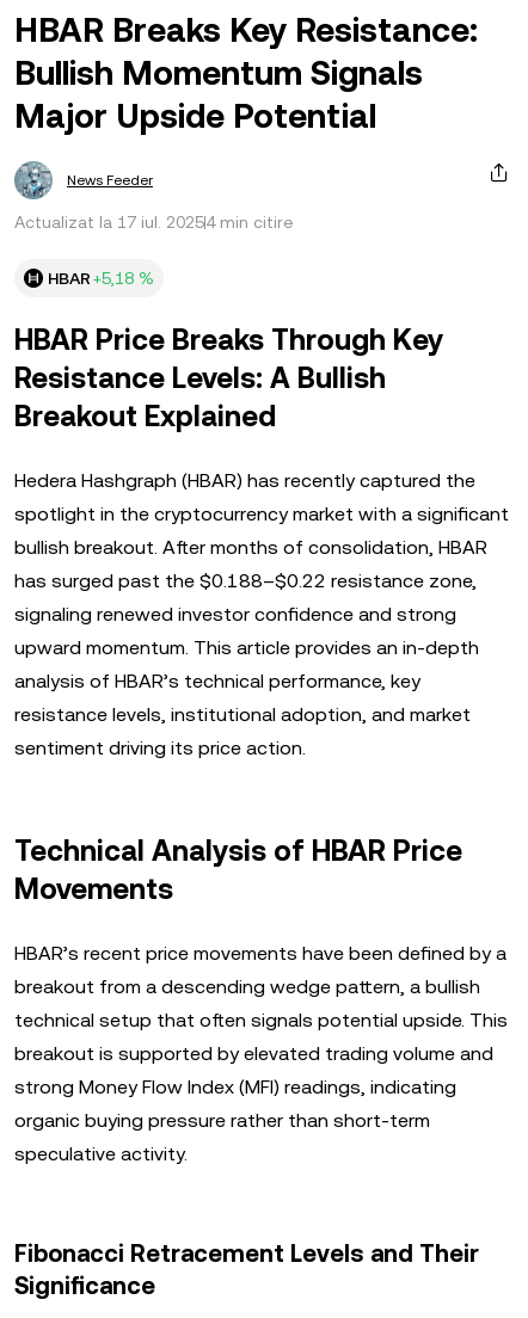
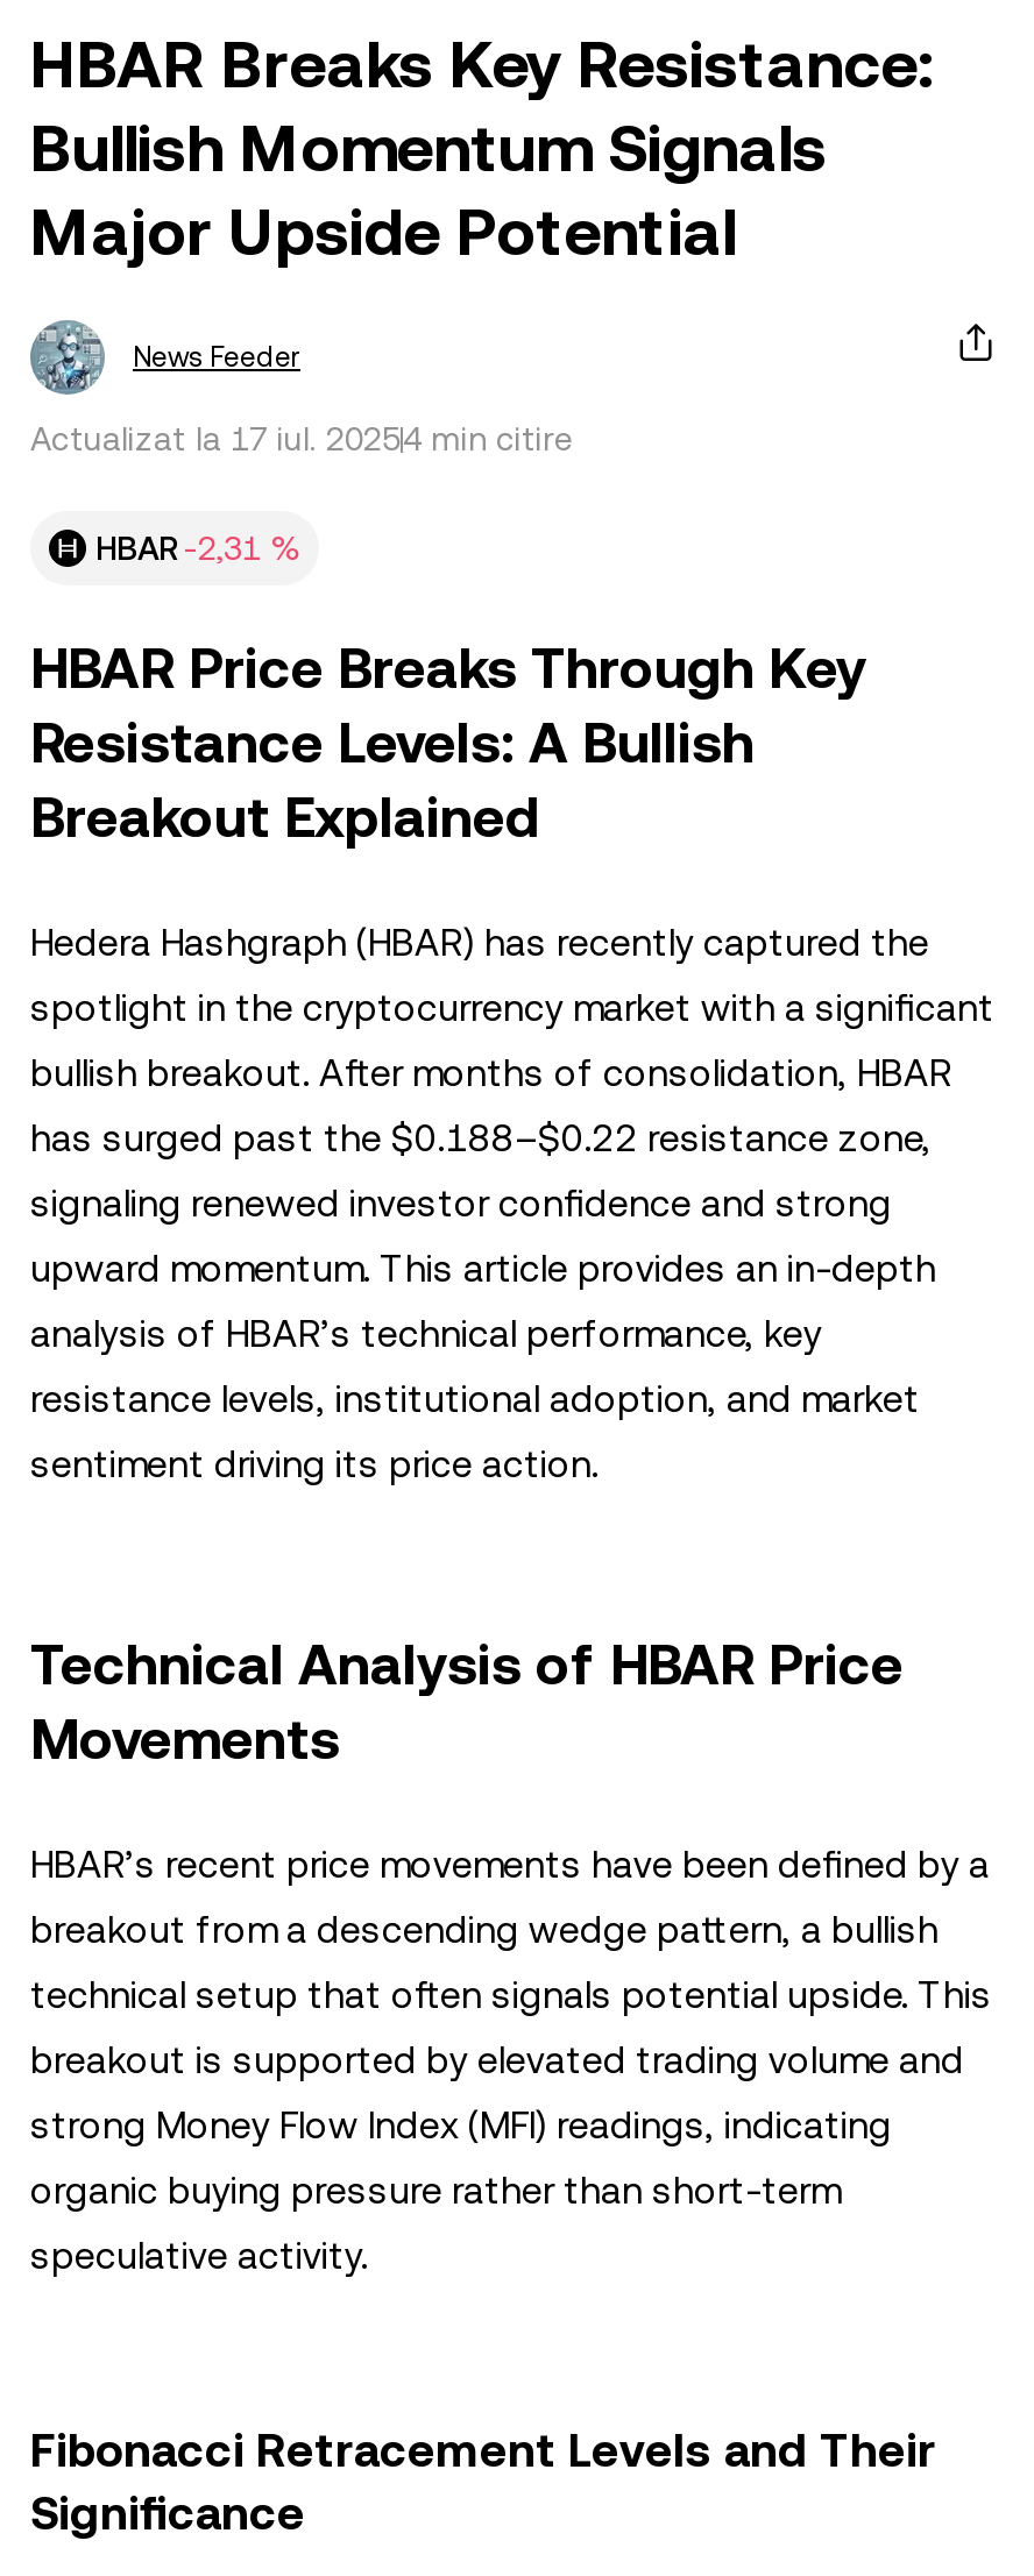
- HBAR +5,18 %
+ HBAR -2,31 %
